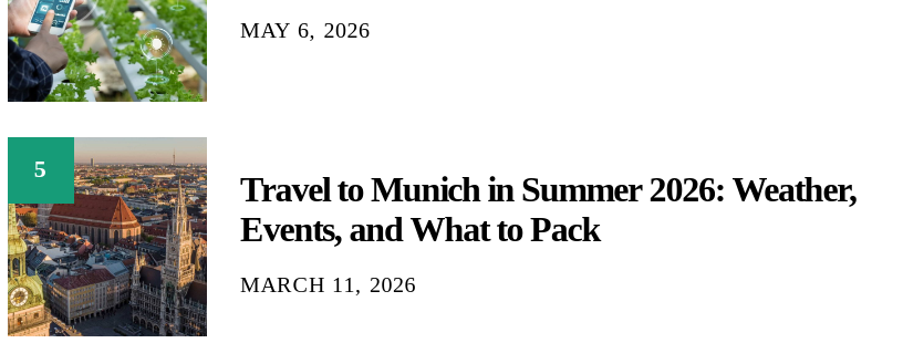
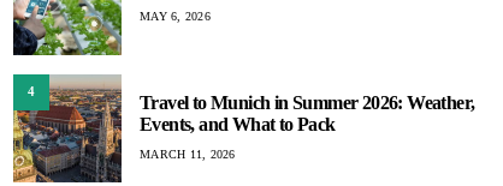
- 5
+ 4
